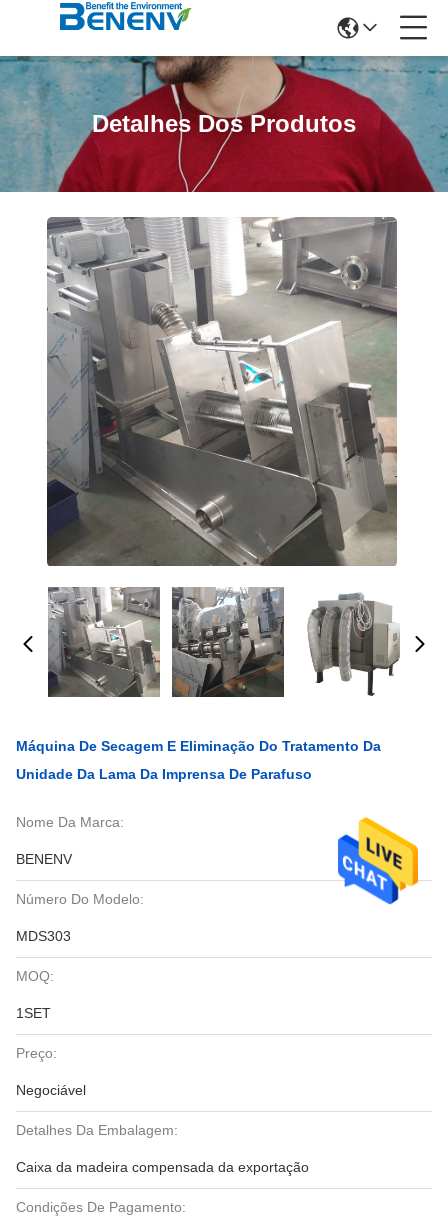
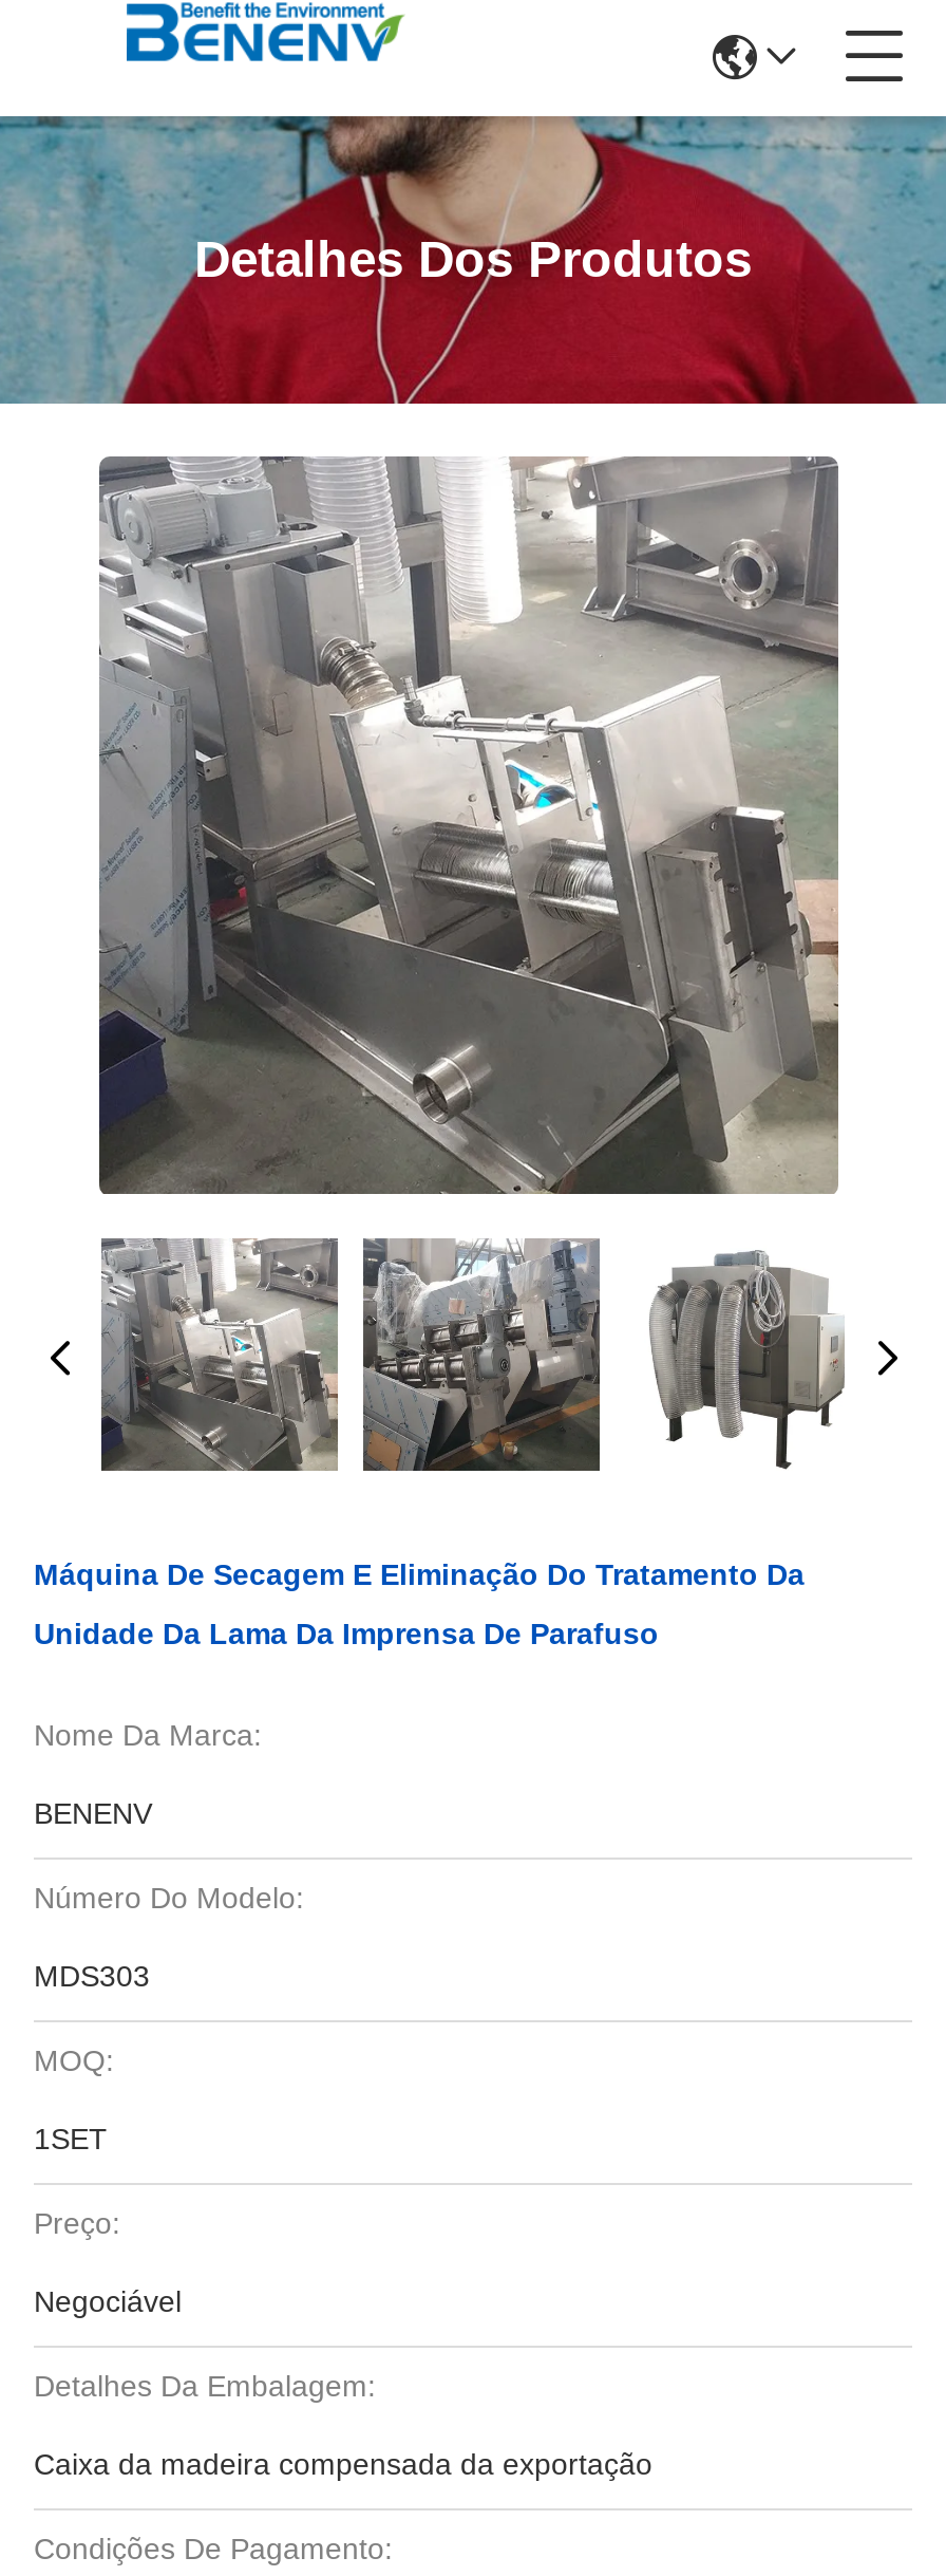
- [image]
